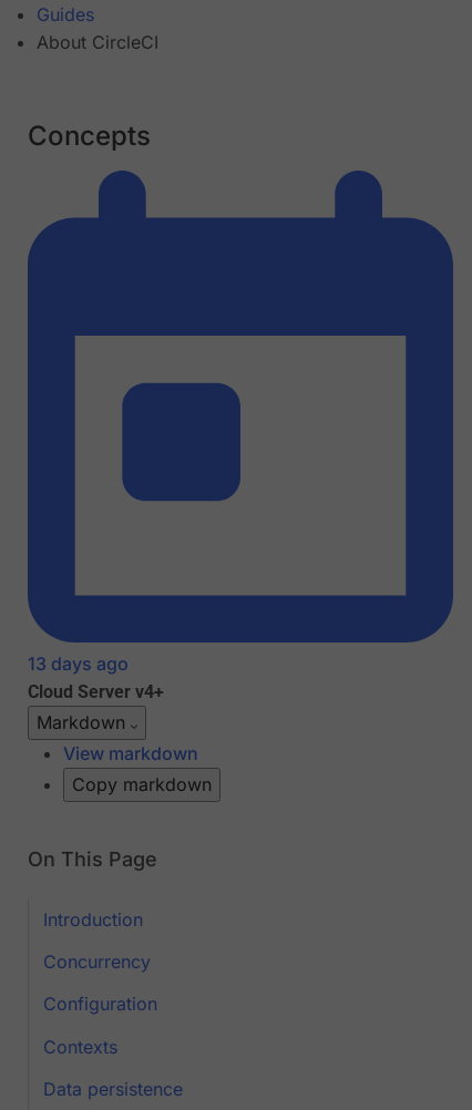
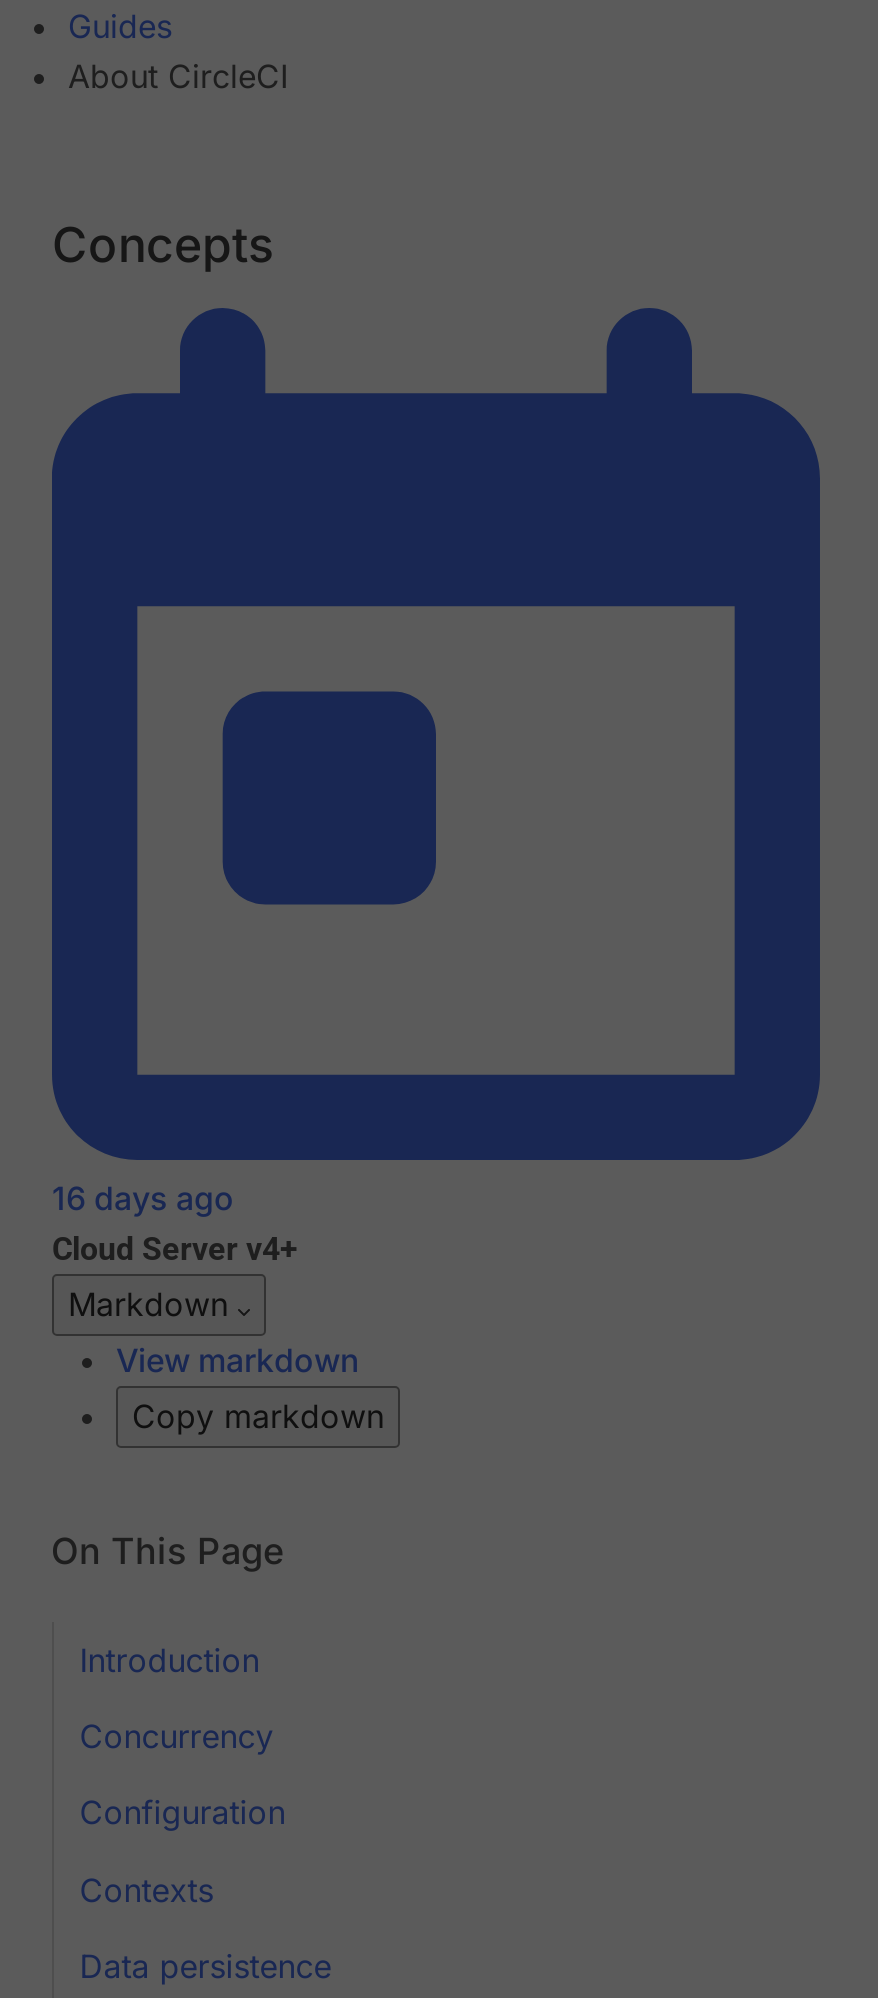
- 13 days ago
+ 16 days ago
